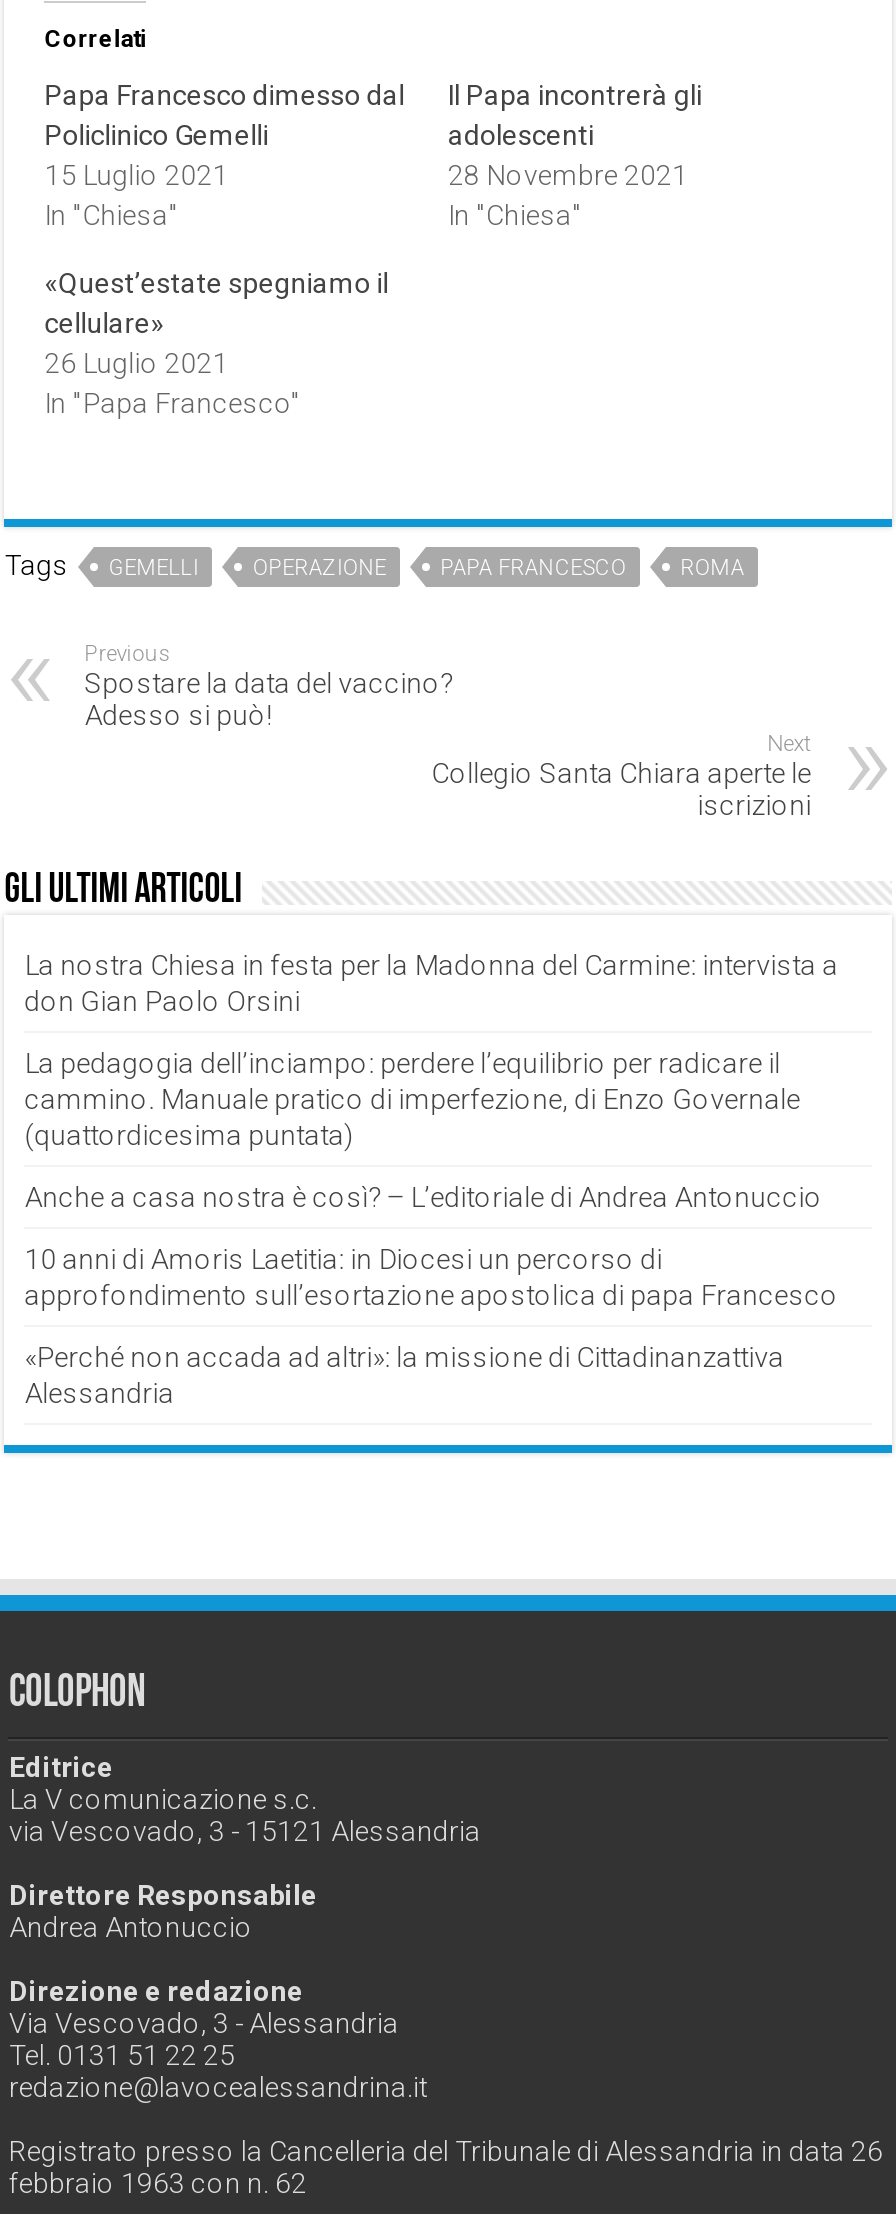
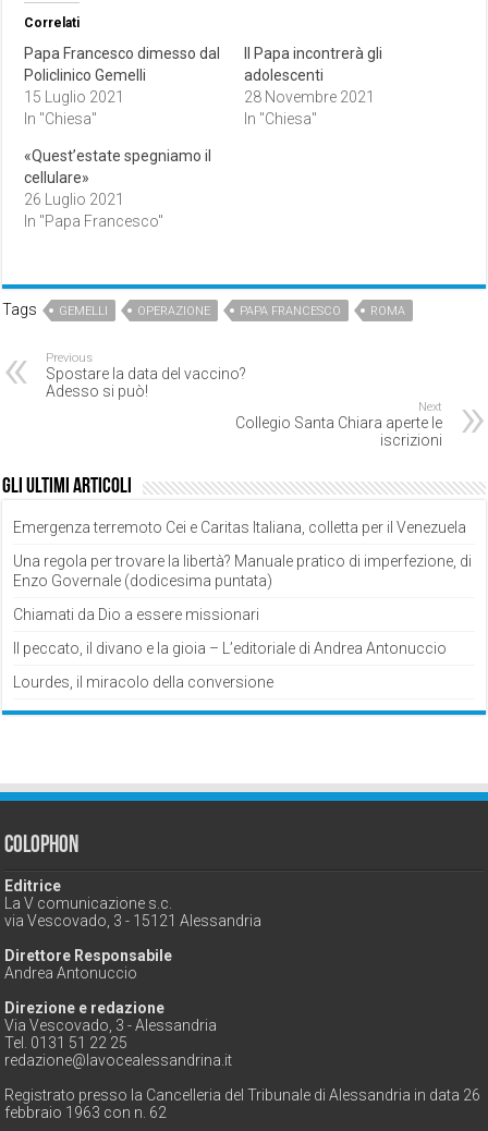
- La nostra Chiesa in festa per la Madonna del Carmine: intervista a
- don Gian Paolo Orsini
+ Emergenza terremoto Cei e Caritas Italiana, colletta per il Venezuela

- La pedagogia dell’inciampo: perdere l’equilibrio per radicare il
- cammino. Manuale pratico di imperfezione, di Enzo Governale
- (quattordicesima puntata)
+ Una regola per trovare la libertà? Manuale pratico di imperfezione, di
+ Enzo Governale (dodicesima puntata)

- Anche a casa nostra è così? – L’editoriale di Andrea Antonuccio
+ Chiamati da Dio a essere missionari

- 10 anni di Amoris Laetitia: in Diocesi un percorso di
- approfondimento sull’esortazione apostolica di papa Francesco
+ Il peccato, il divano e la gioia – L’editoriale di Andrea Antonuccio

- «Perché non accada ad altri»: la missione di Cittadinanzattiva
- Alessandria
+ Lourdes, il miracolo della conversione
